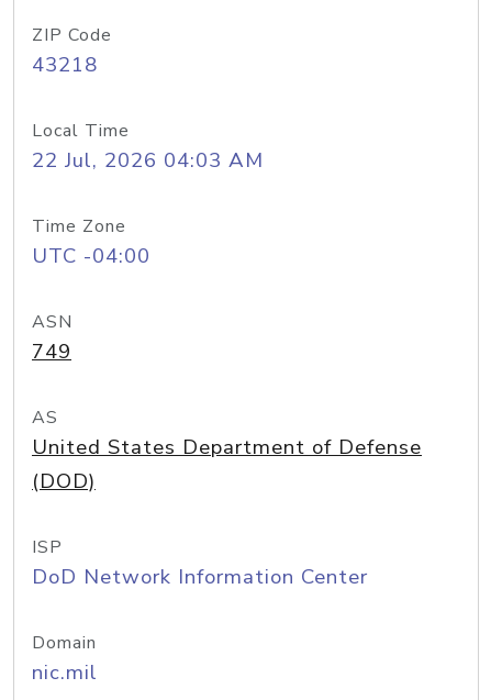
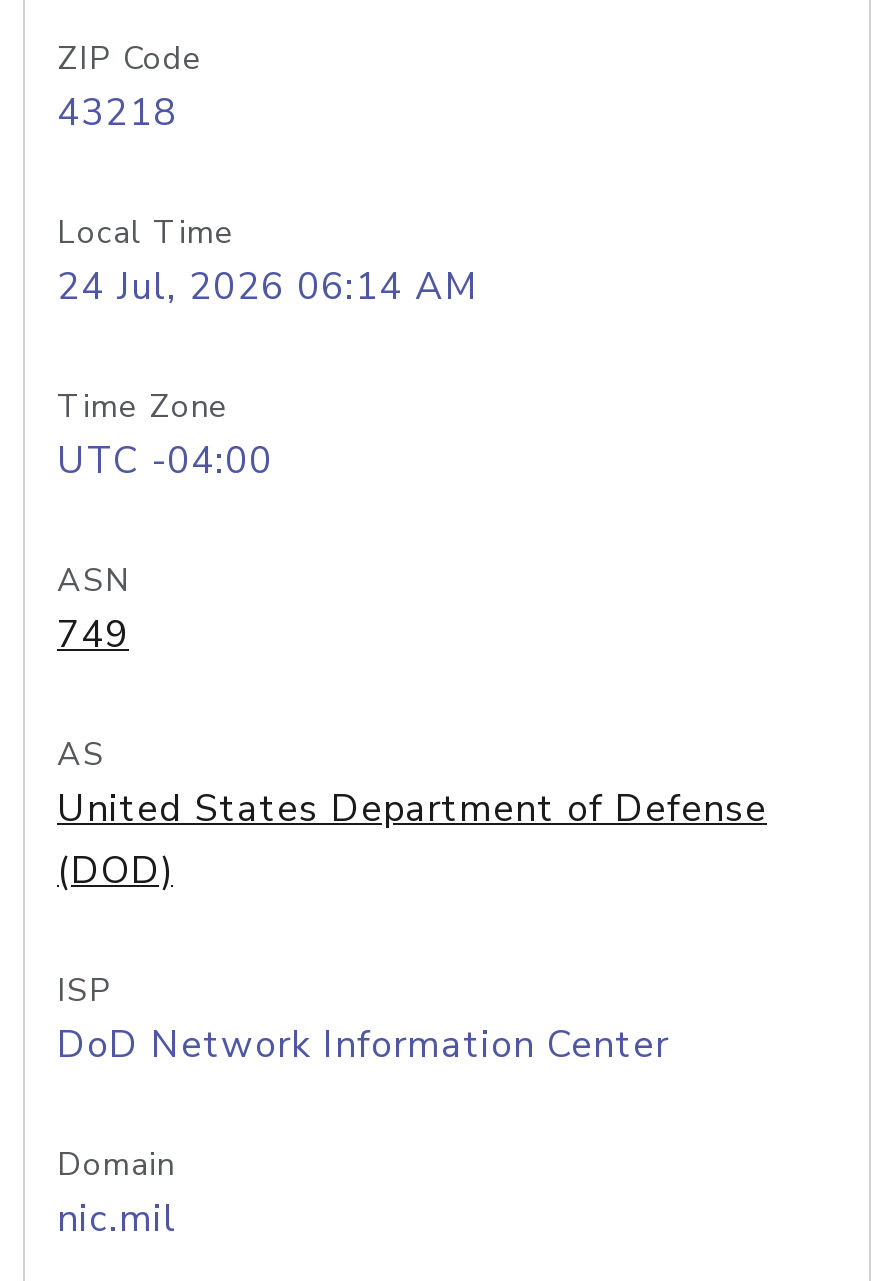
- 22 Jul, 2026 04:03 AM
+ 24 Jul, 2026 06:14 AM
